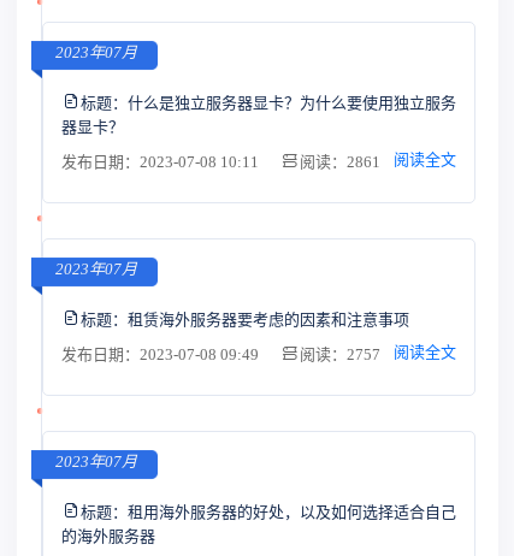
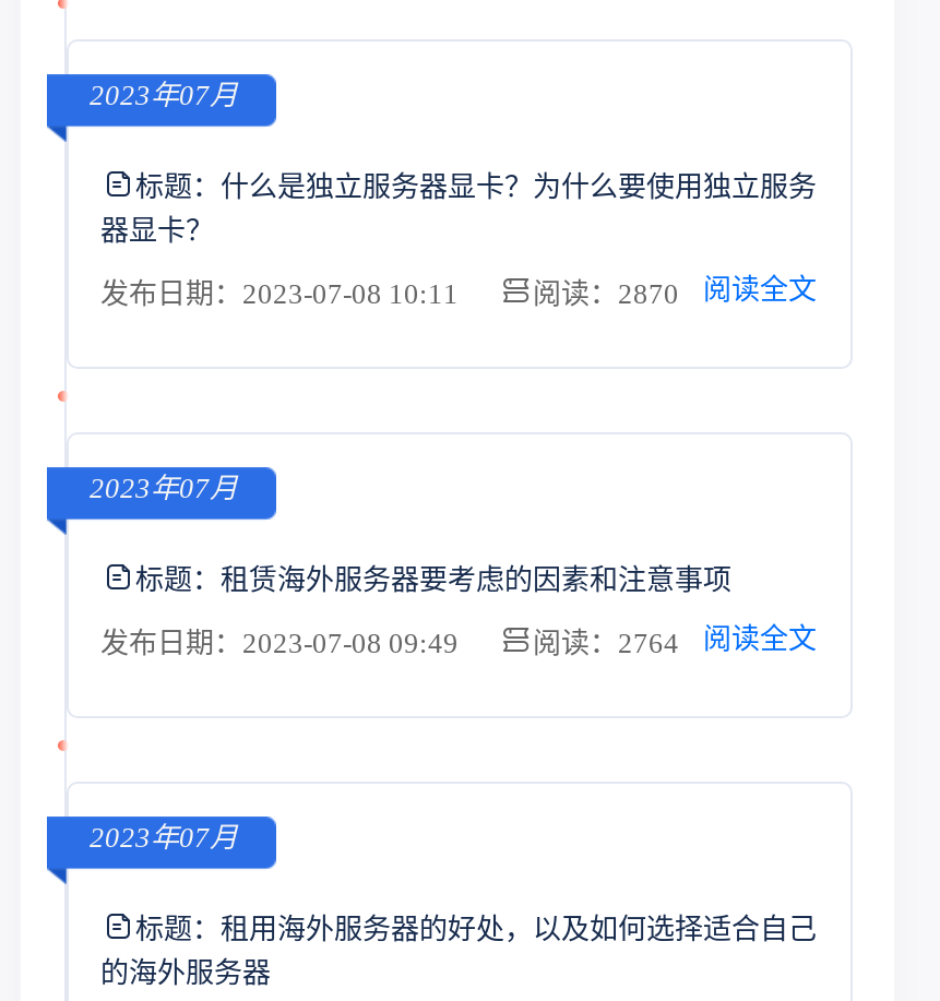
- 阅读：2861 阅读全文
+ 阅读：2870 阅读全文

- 阅读：2757 阅读全文
+ 阅读：2764 阅读全文
